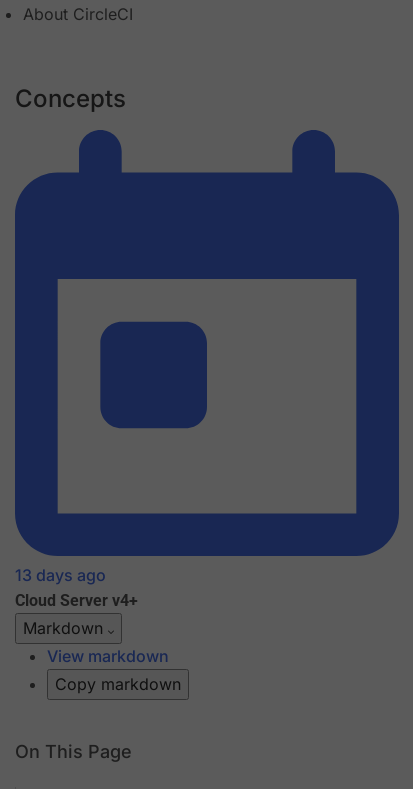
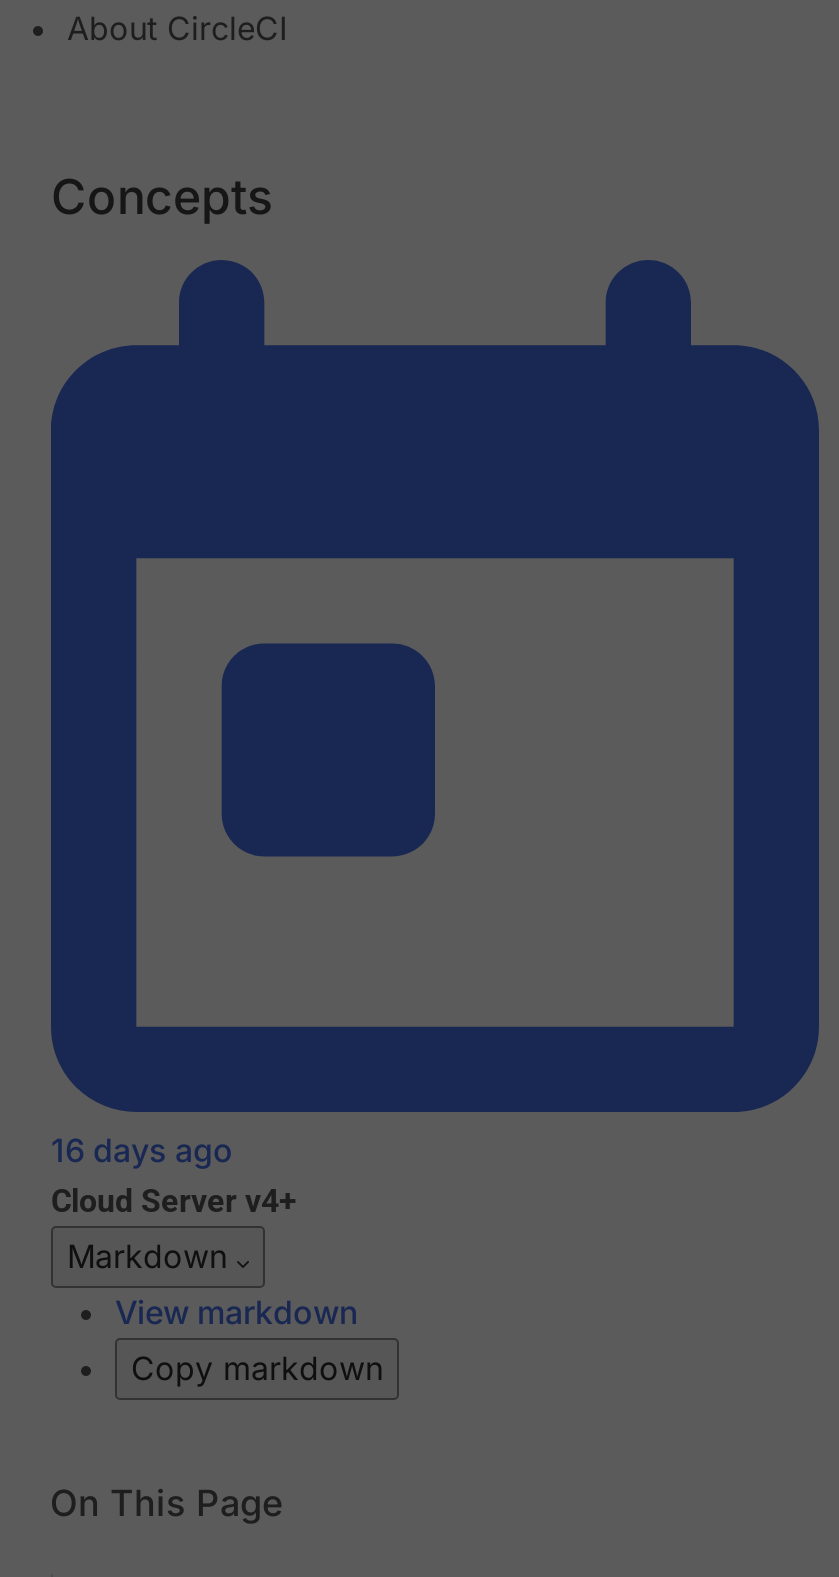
- 13 days ago
+ 16 days ago
